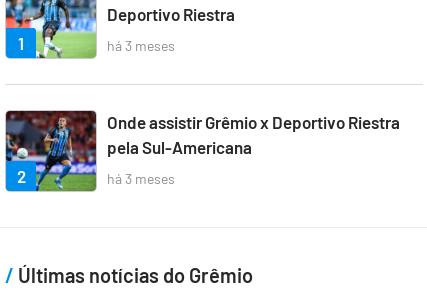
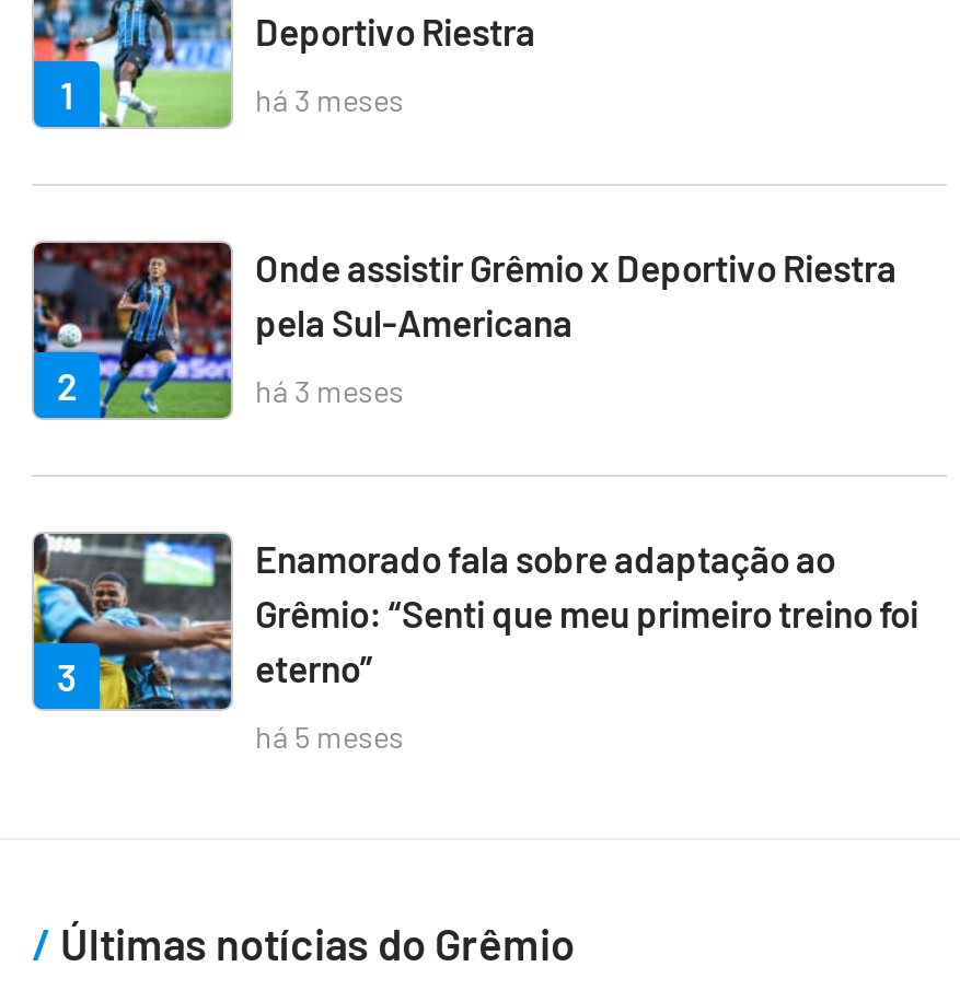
+ [image]
+ 3

+ Enamorado fala sobre adaptação ao
+ Grêmio: “Senti que meu primeiro treino foi
+ eterno”
+ há 5 meses
